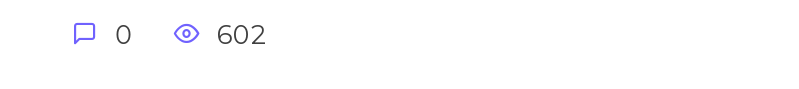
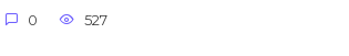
- 602
+ 527
